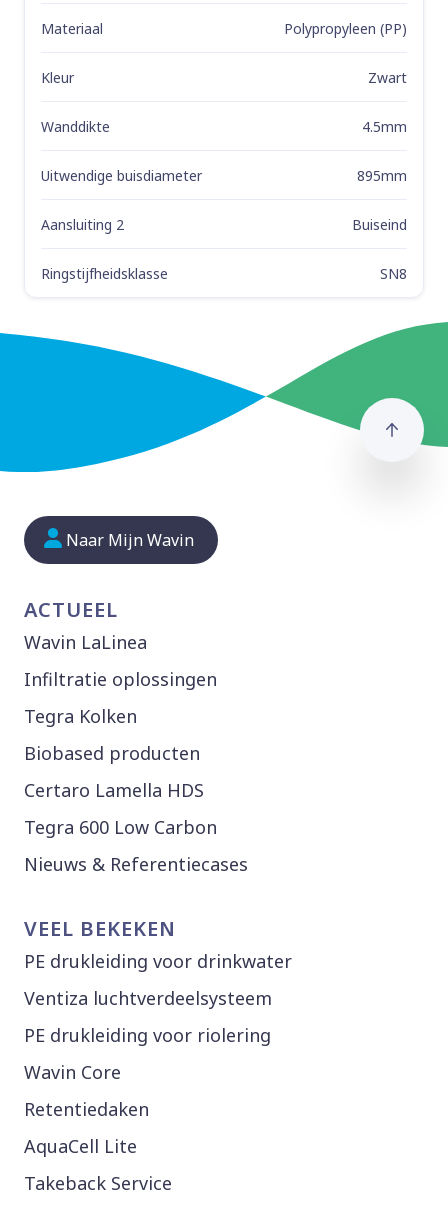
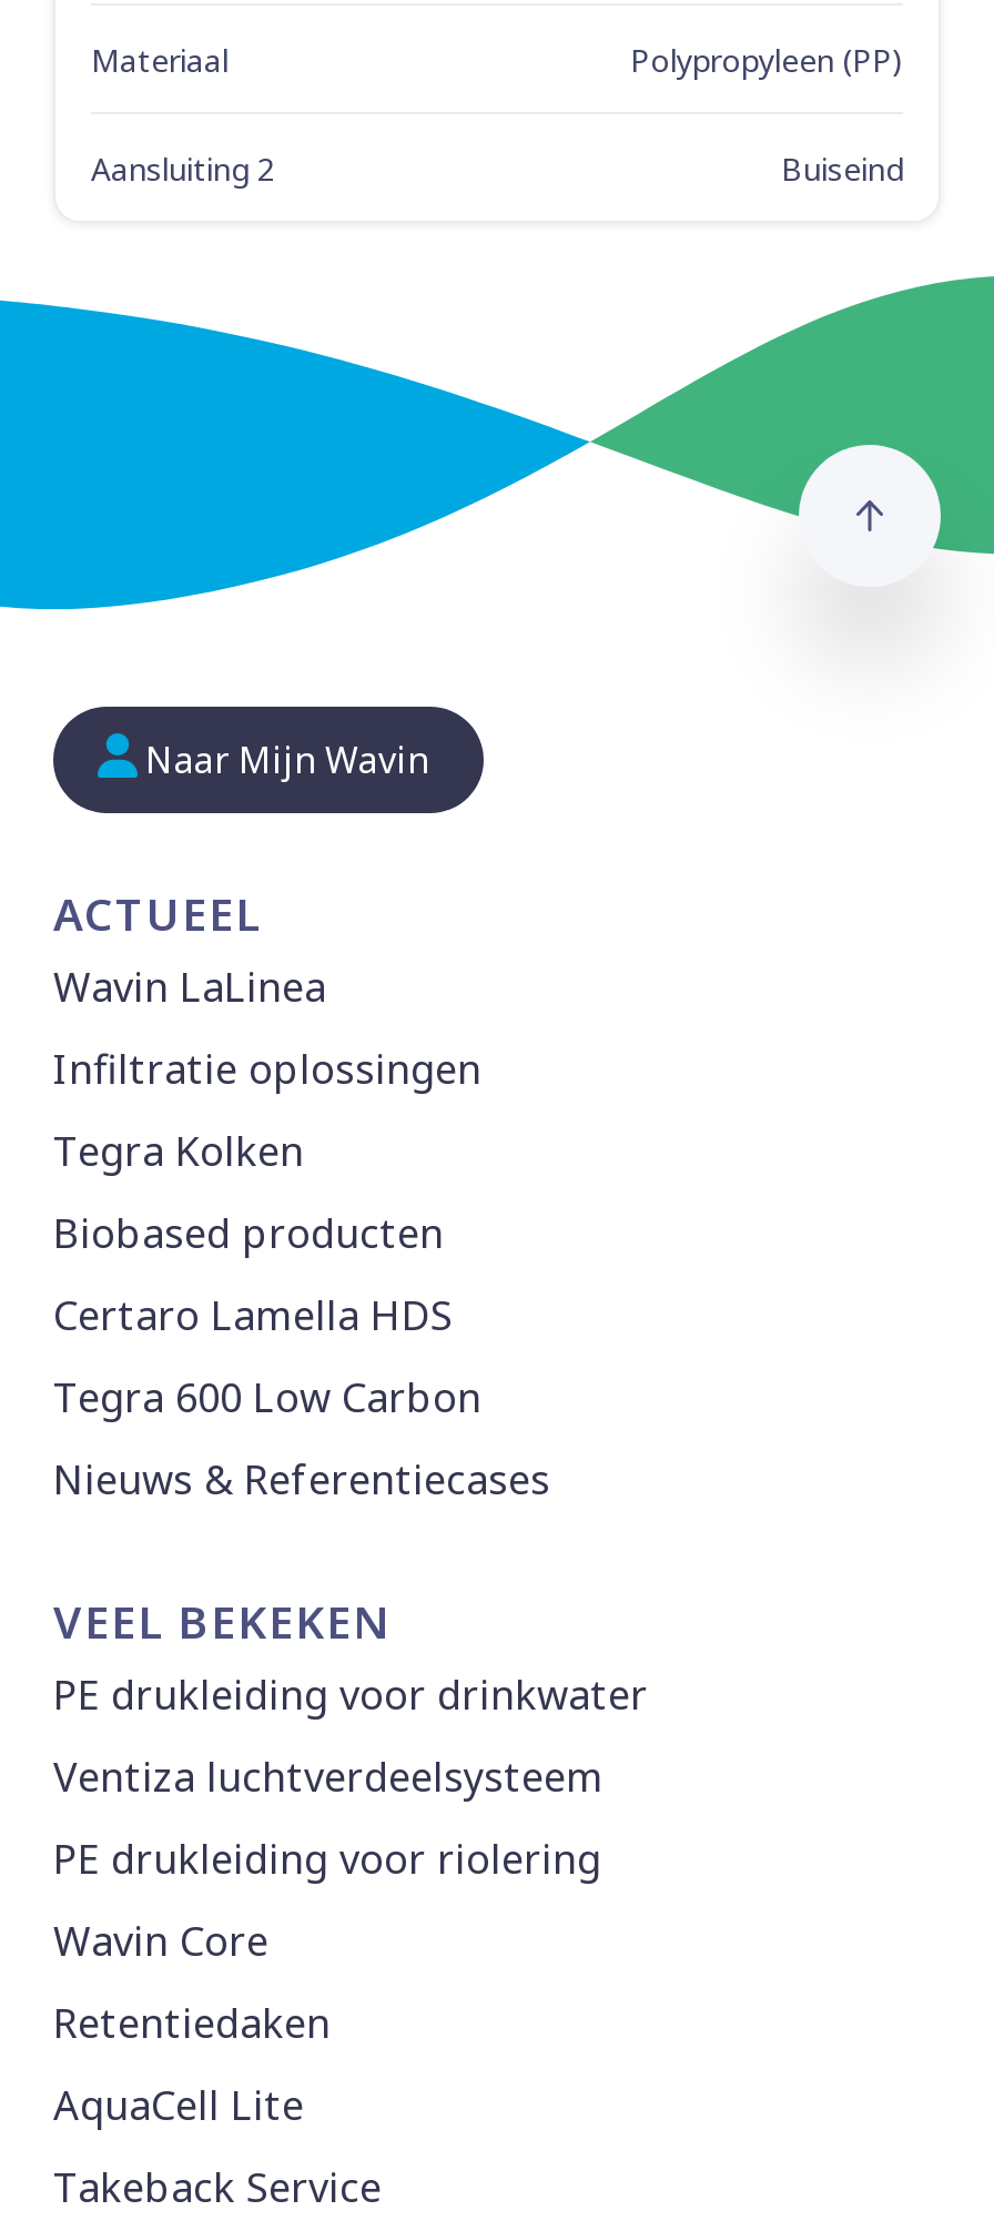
- Kleur
- Zwart
- Wanddikte
- 4.5mm
- Uitwendige buisdiameter
- 895mm

- Ringstijfheidsklasse
- SN8
